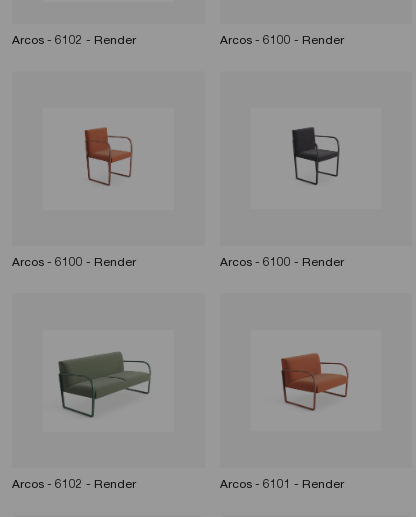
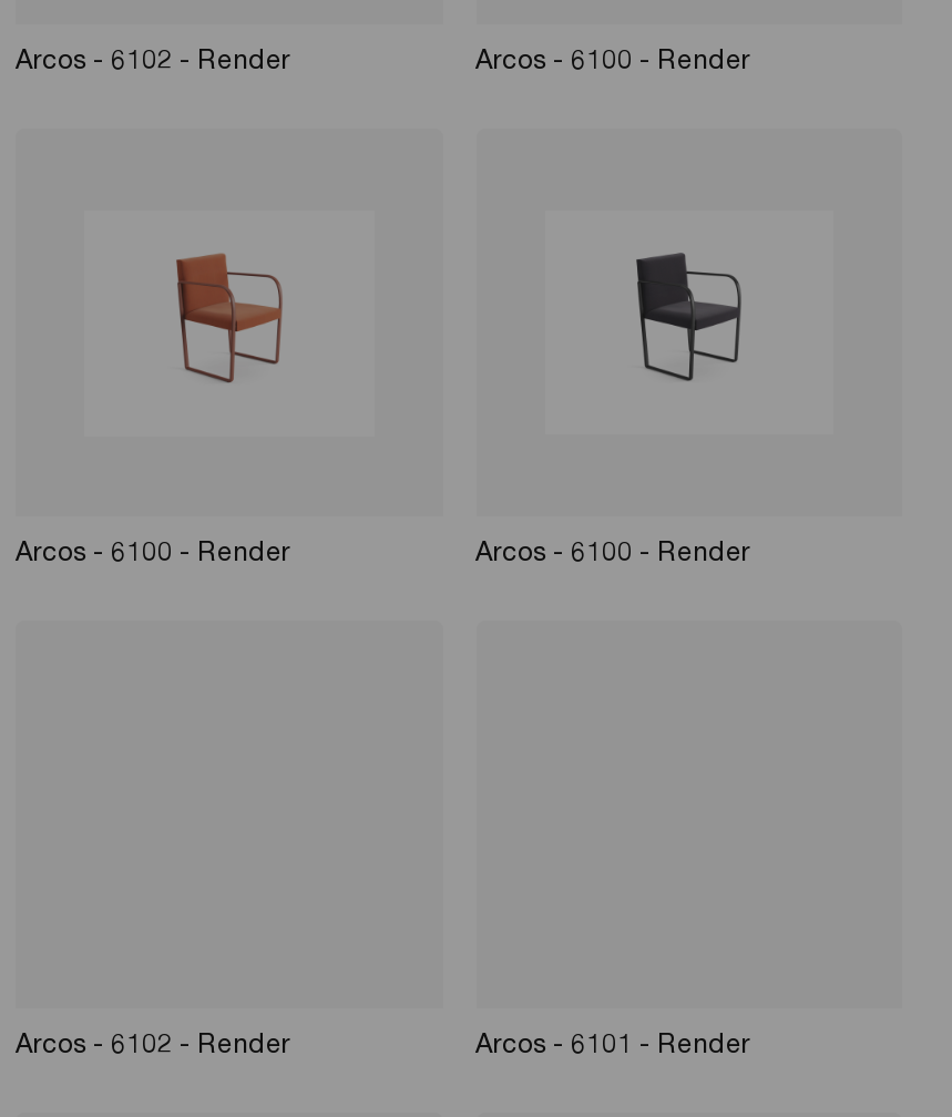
- [image]

- [image]
